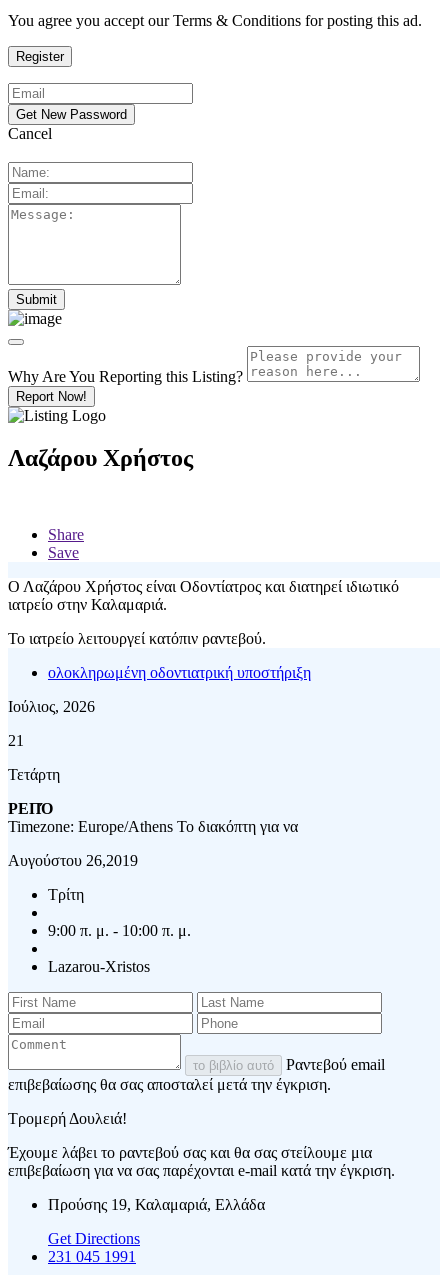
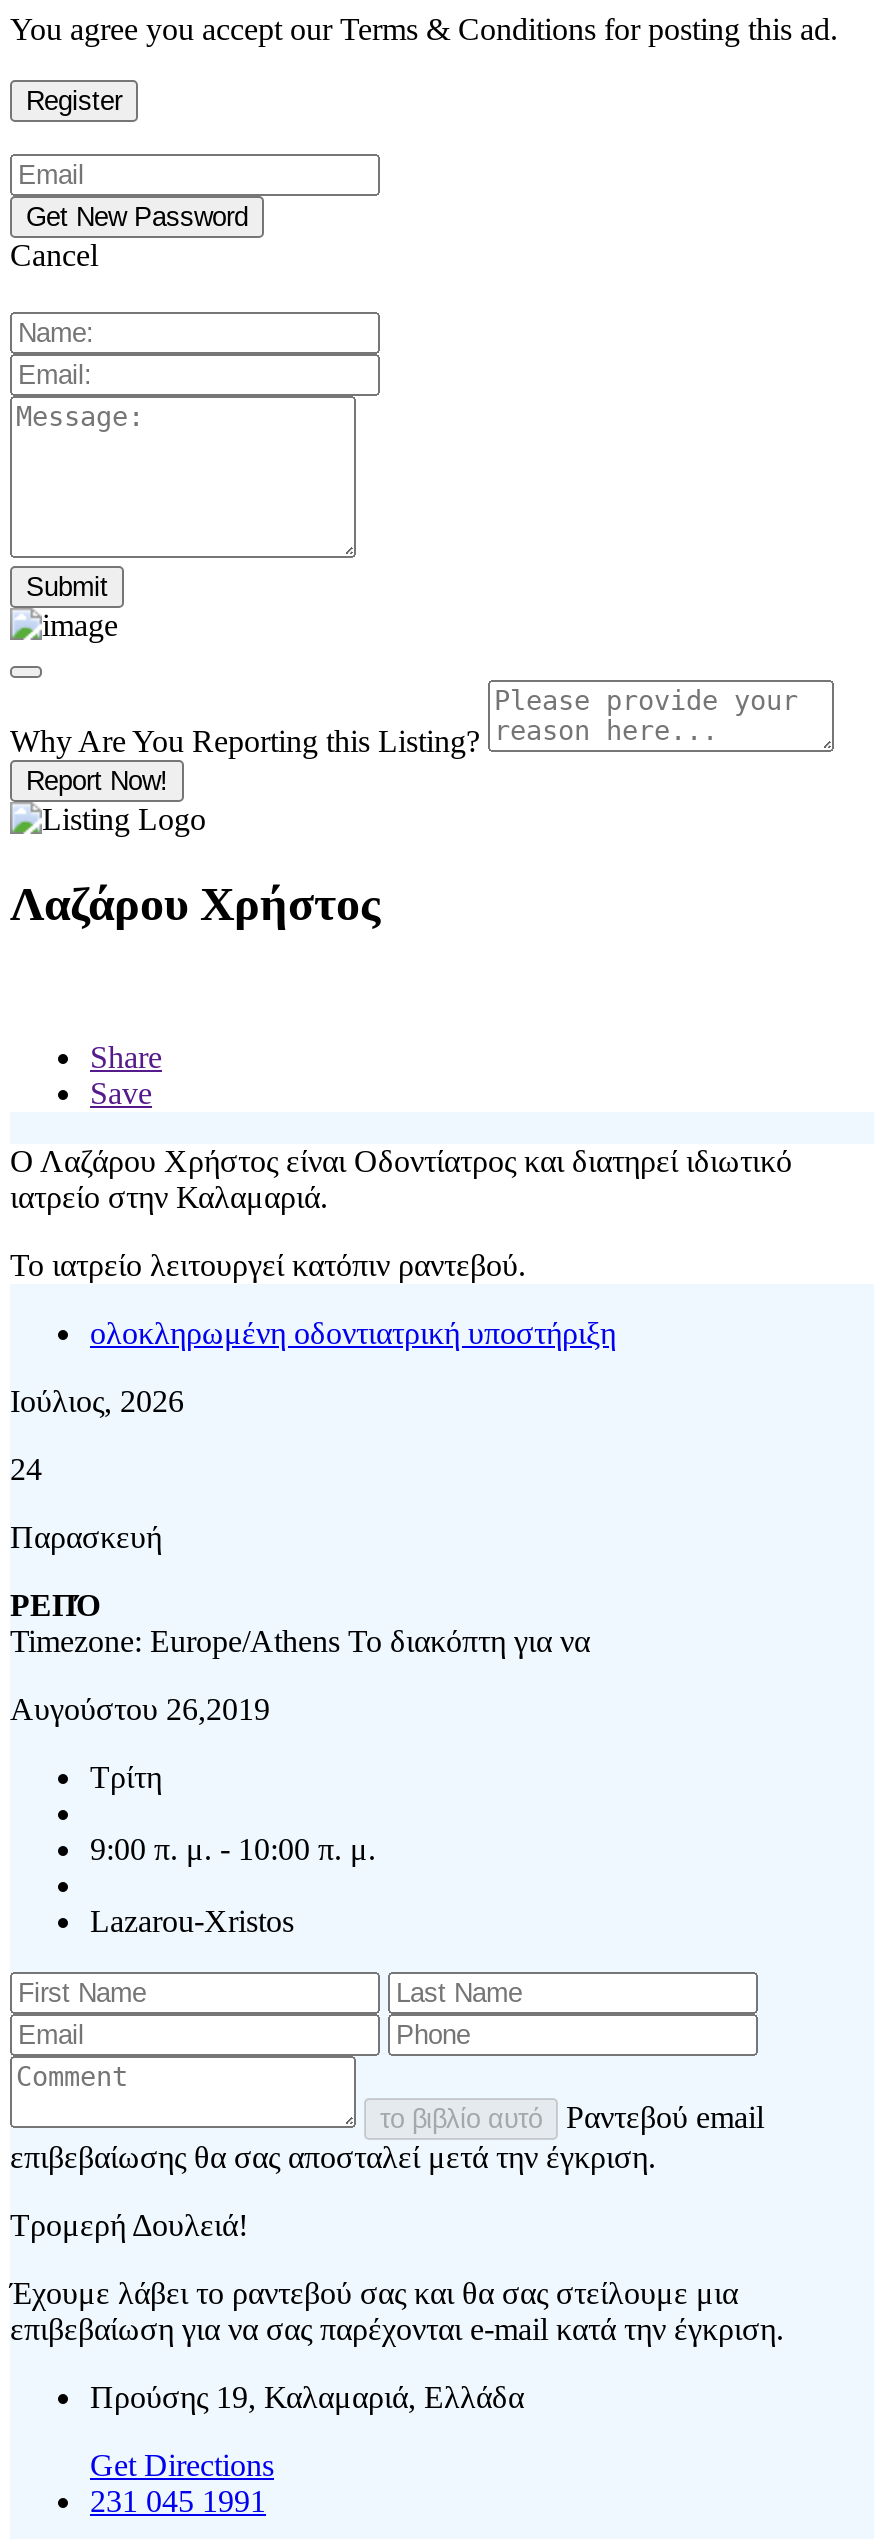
- 21
+ 24

- Τετάρτη
+ Παρασκευή
